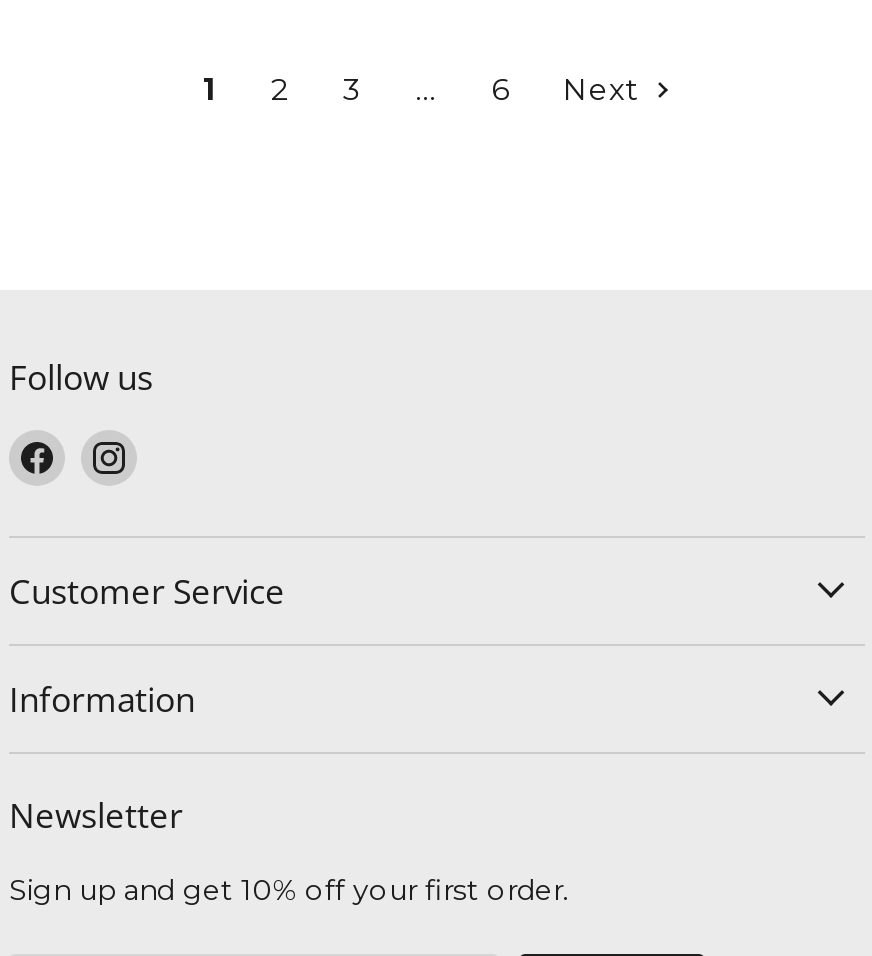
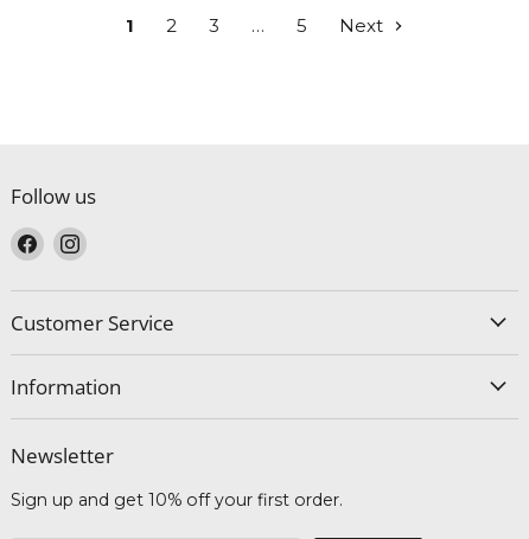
- 6
+ 5
